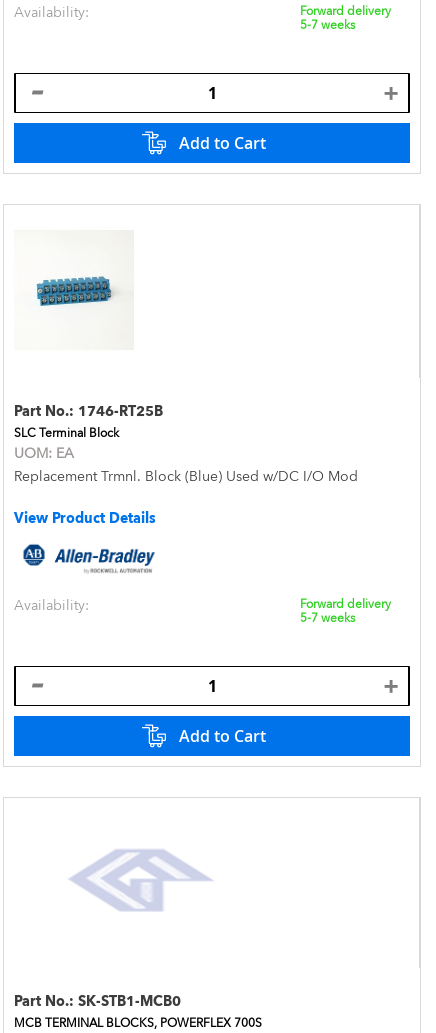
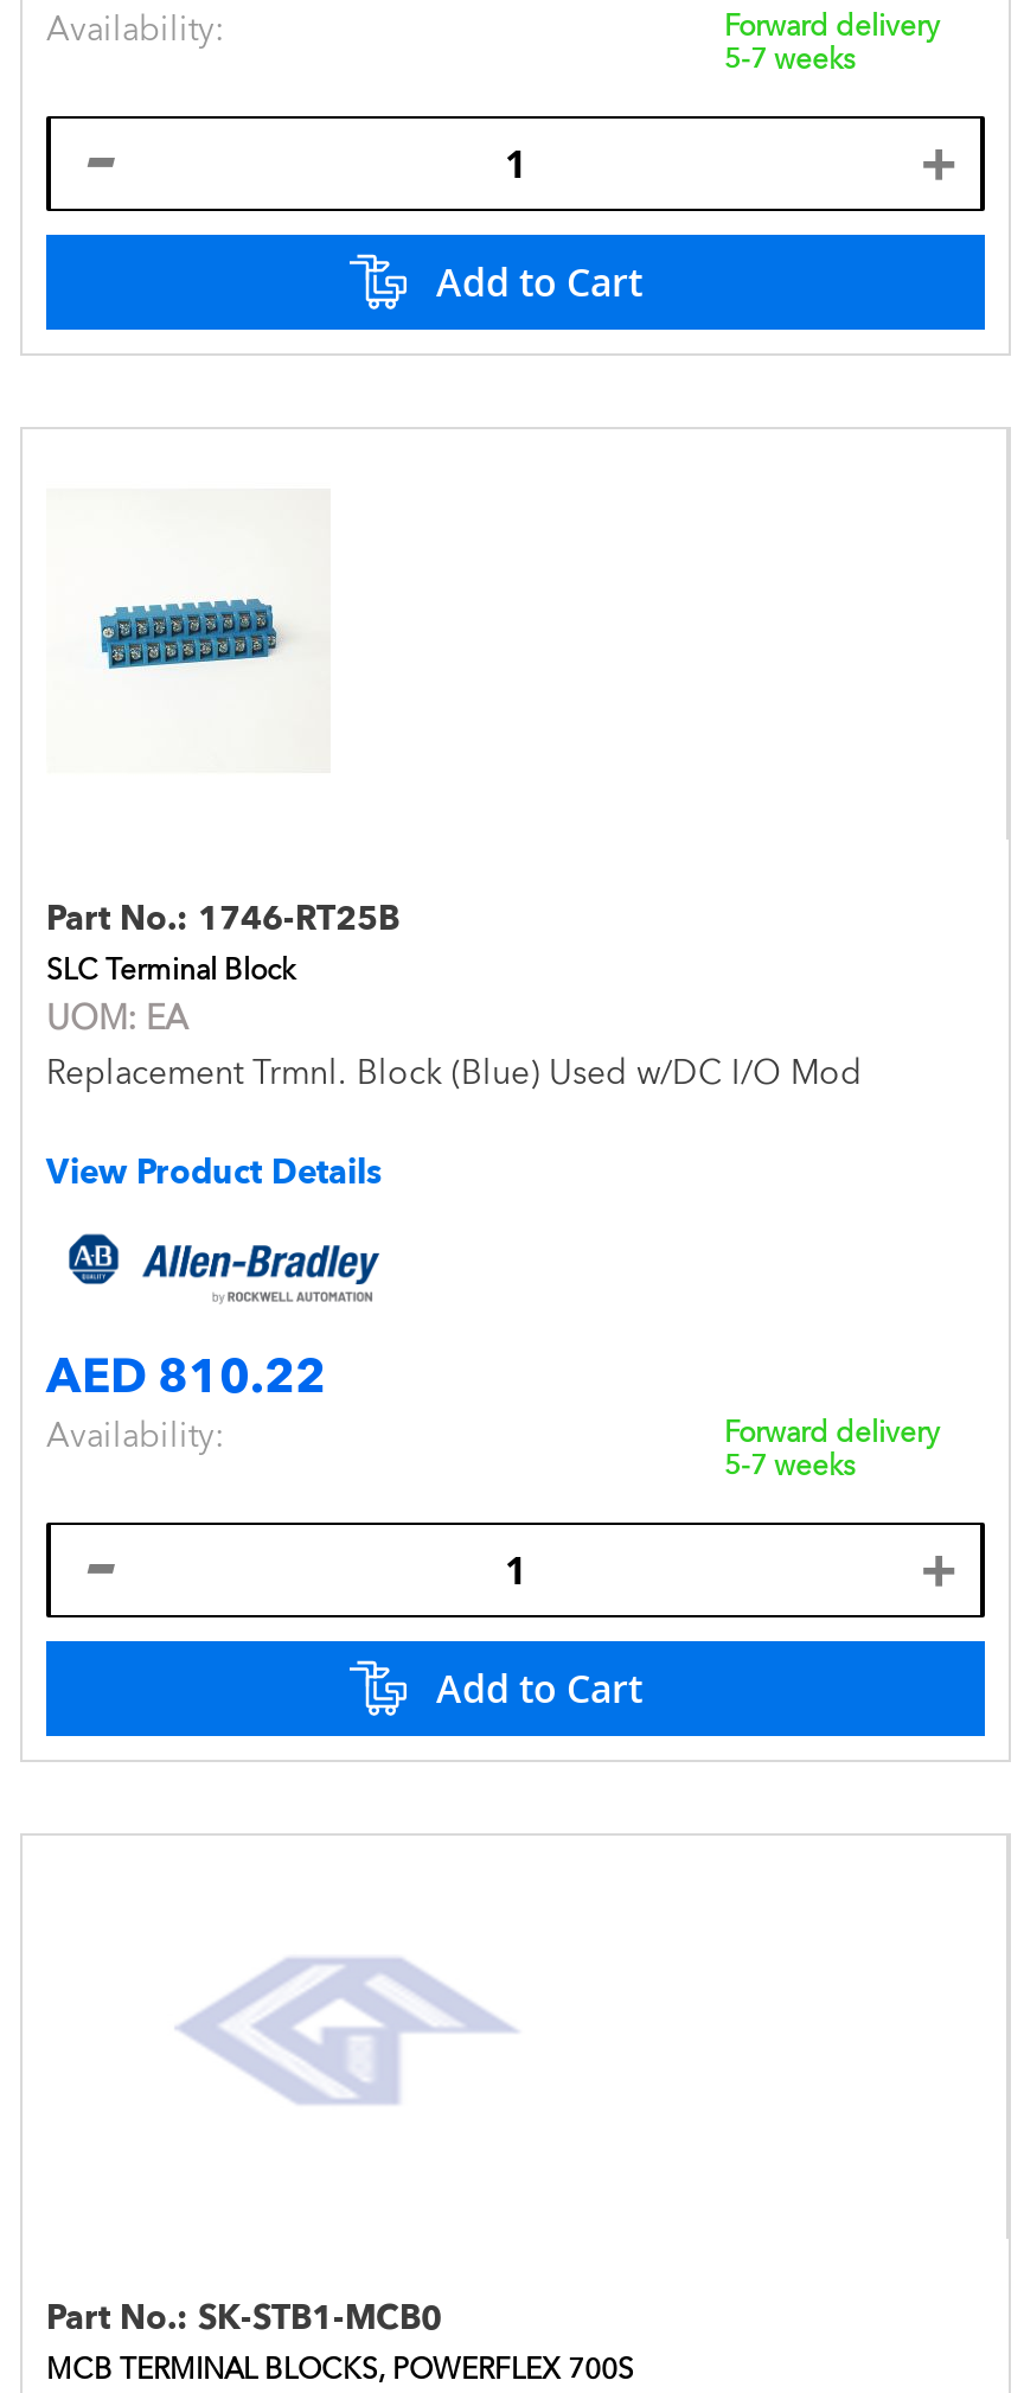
+ AED 810.22
